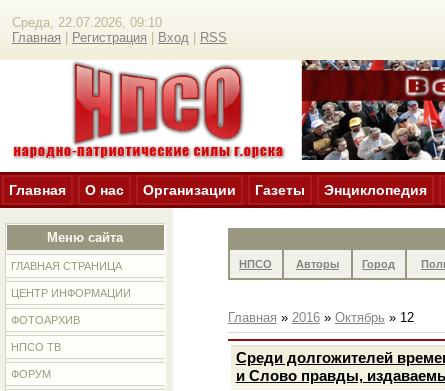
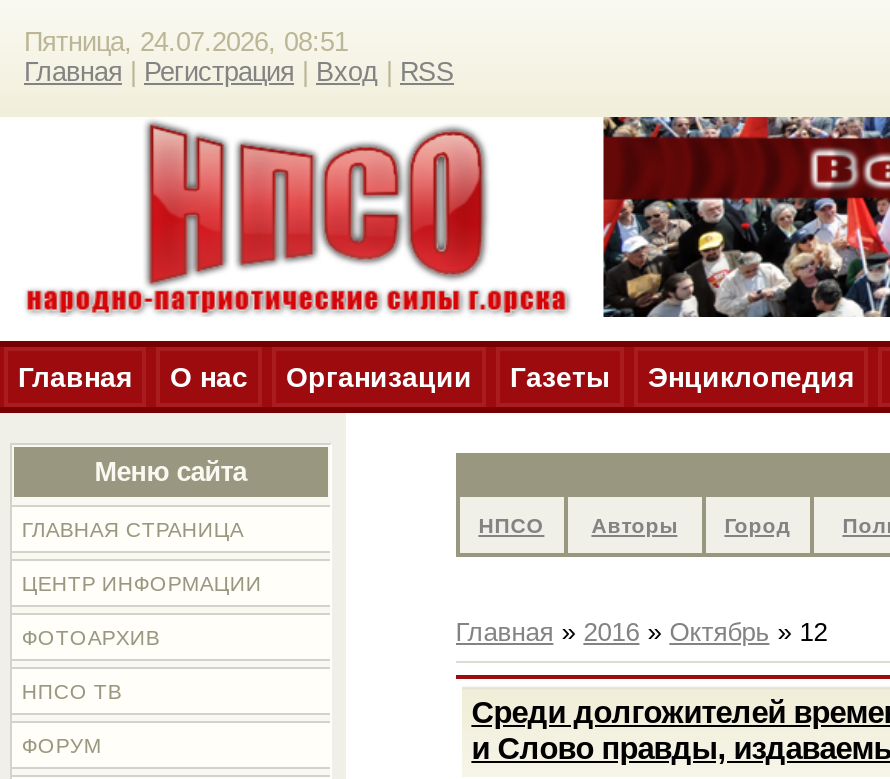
- Среда, 22.07.2026, 09:10
+ Пятница, 24.07.2026, 08:51
